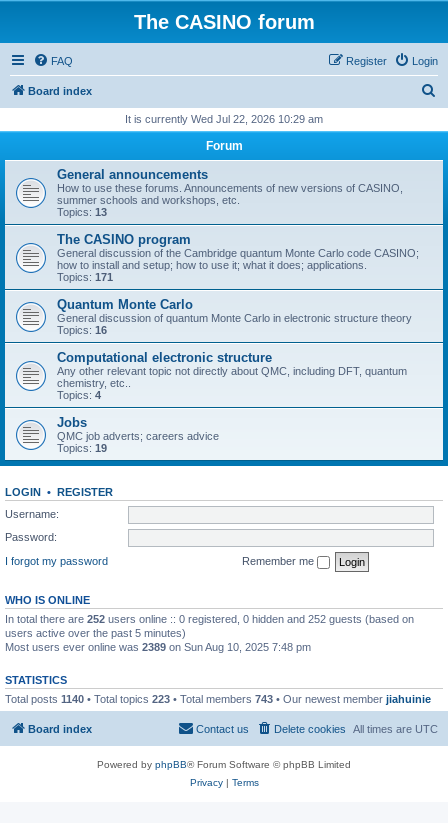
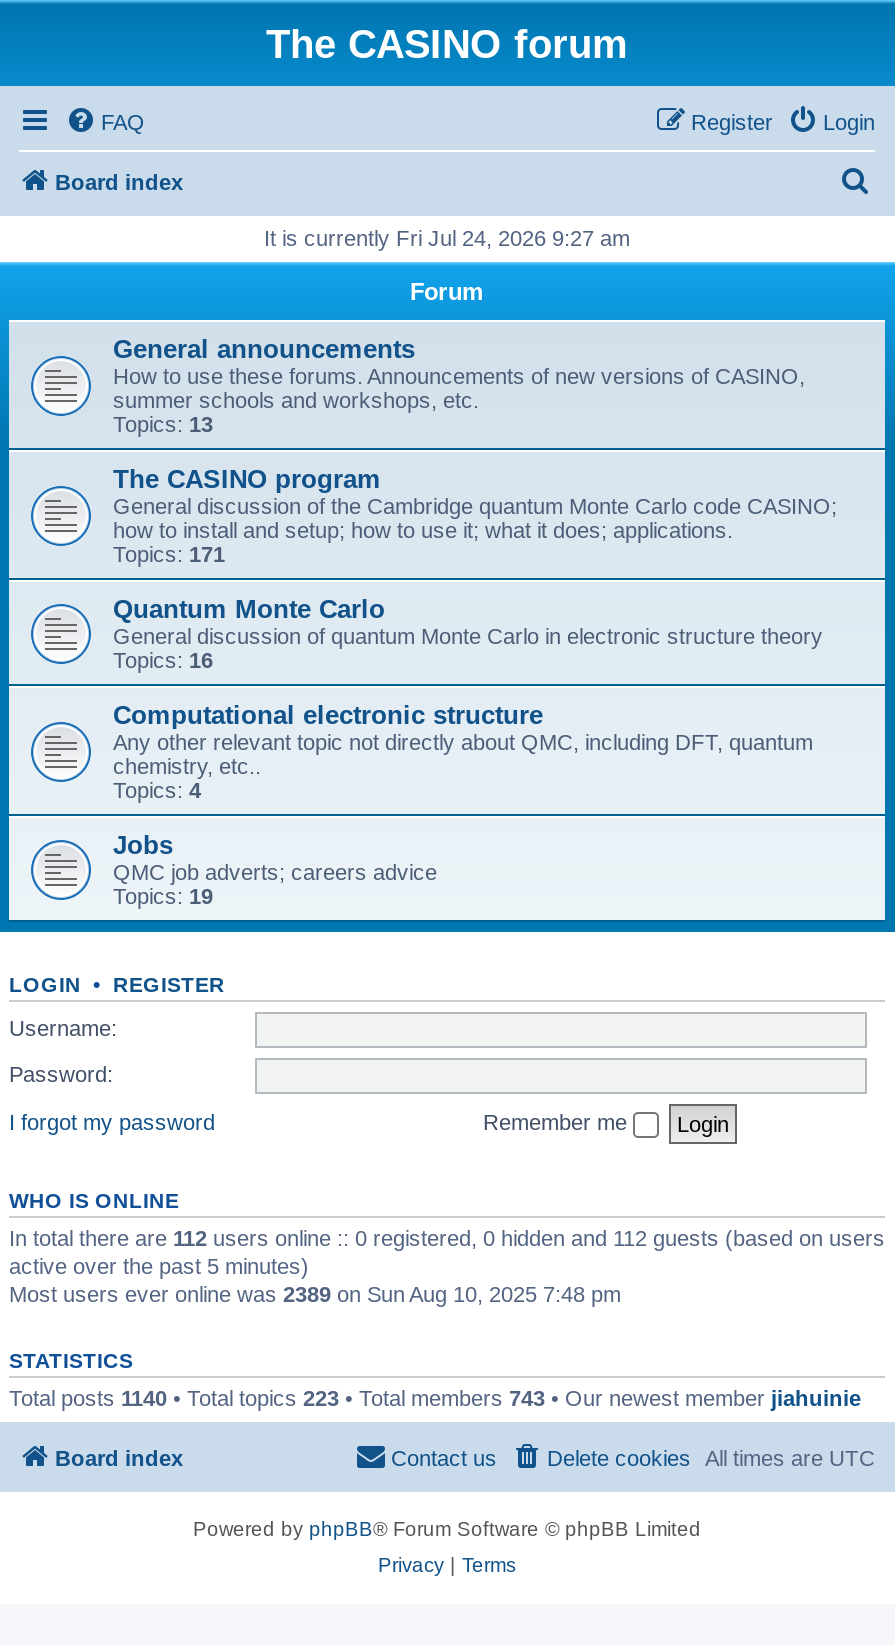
- It is currently Wed Jul 22, 2026 10:29 am
+ It is currently Fri Jul 24, 2026 9:27 am

- In total there are 252 users online :: 0 registered, 0 hidden and 252 guests (based on
- users active over the past 5 minutes)
+ In total there are 112 users online :: 0 registered, 0 hidden and 112 guests (based on users
+ active over the past 5 minutes)
